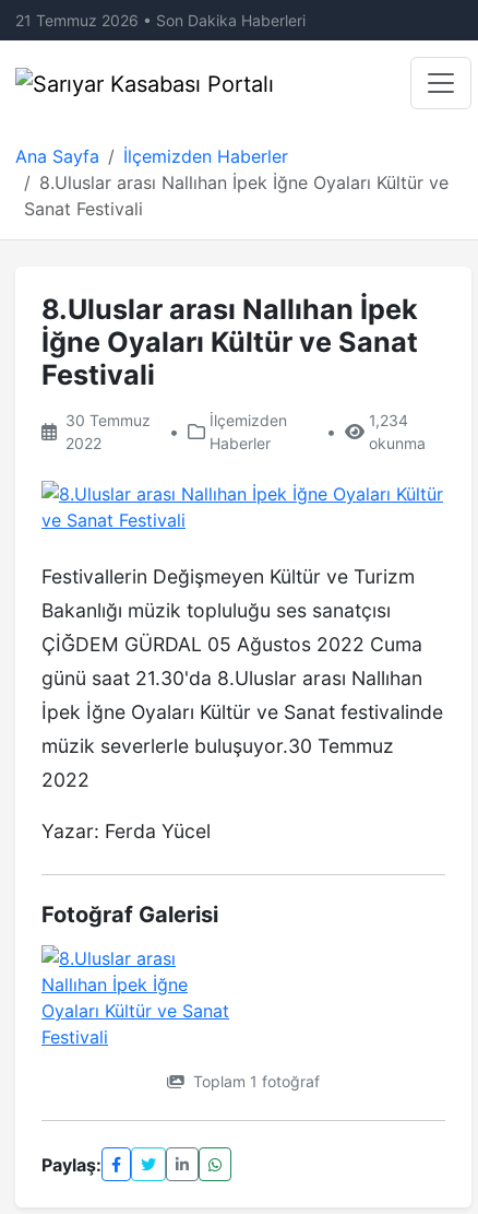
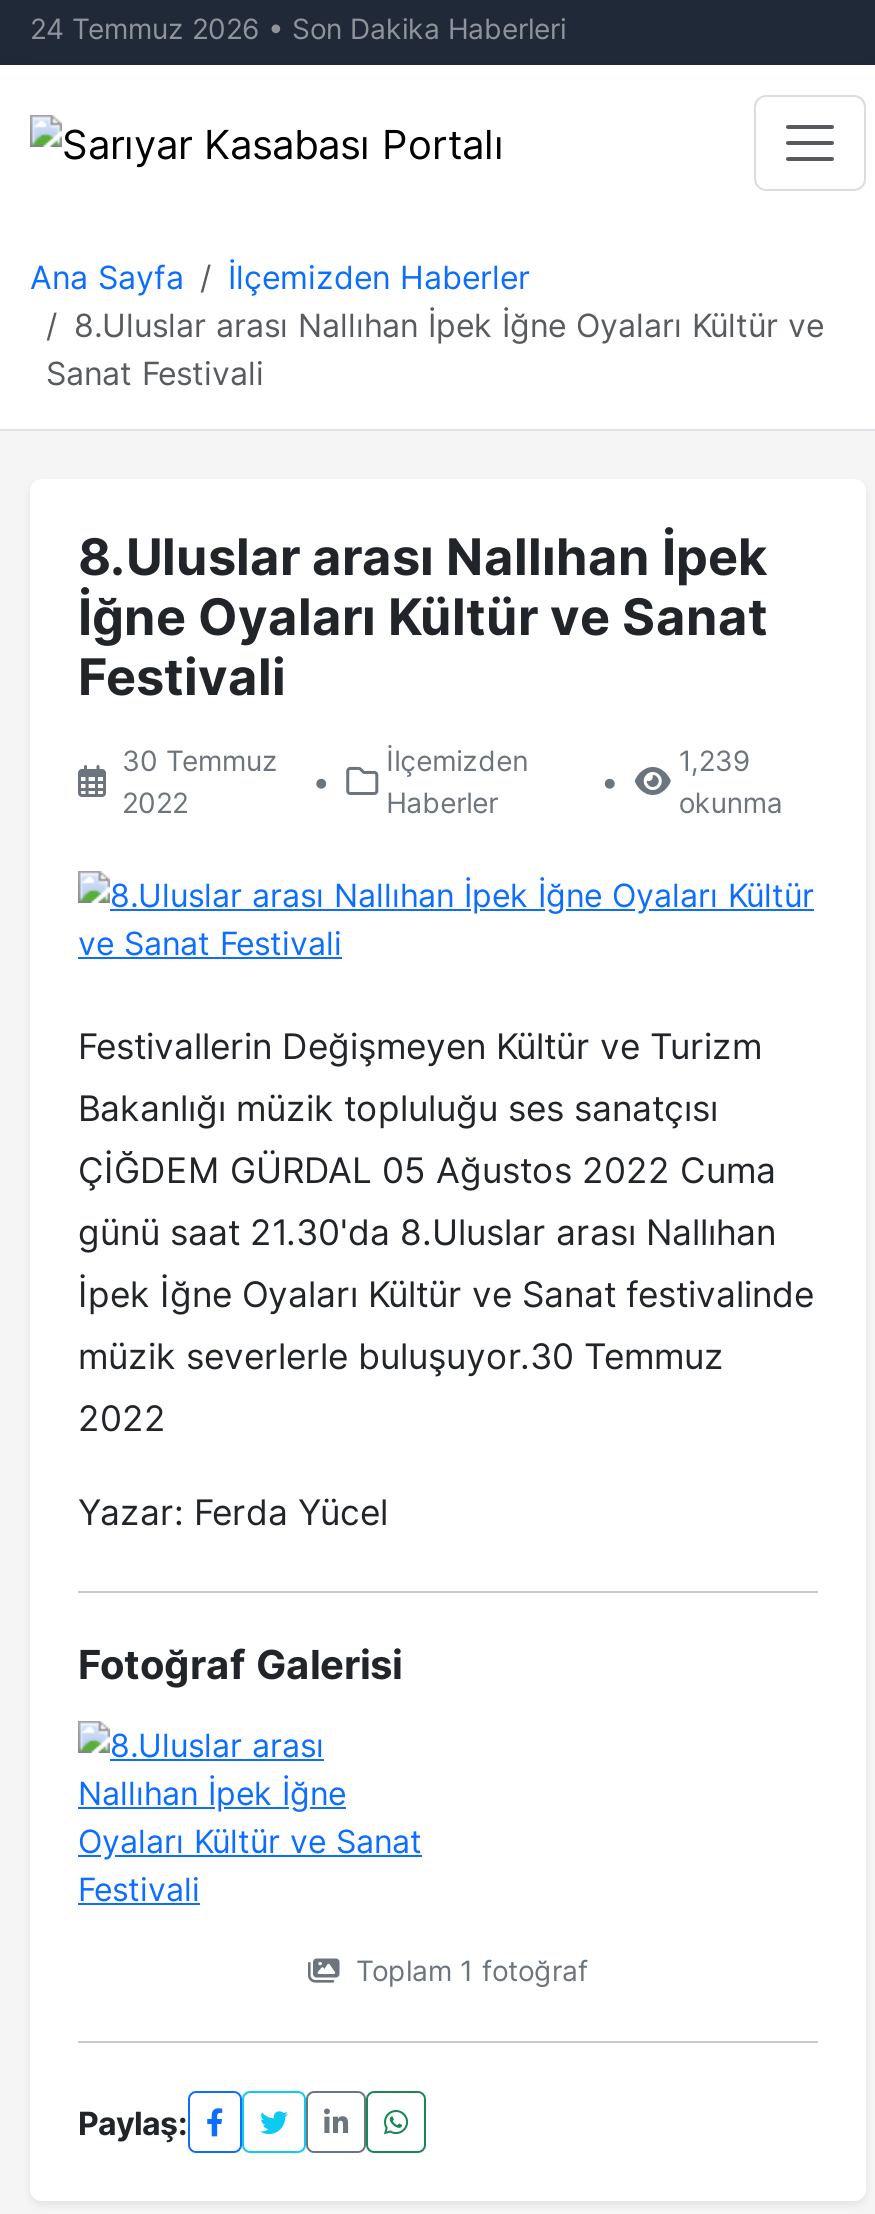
- 21 Temmuz 2026 • Son Dakika Haberleri
+ 24 Temmuz 2026 • Son Dakika Haberleri

- 1,234
+ 1,239
